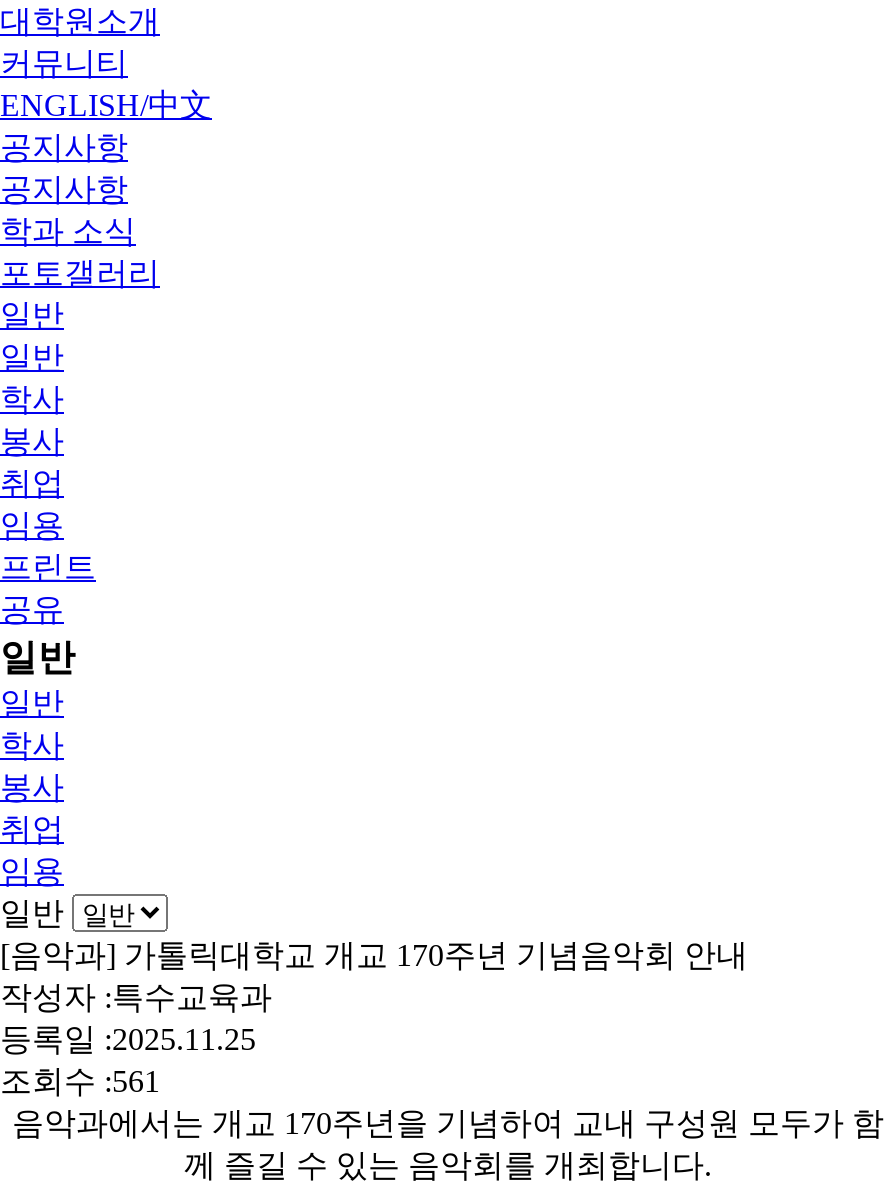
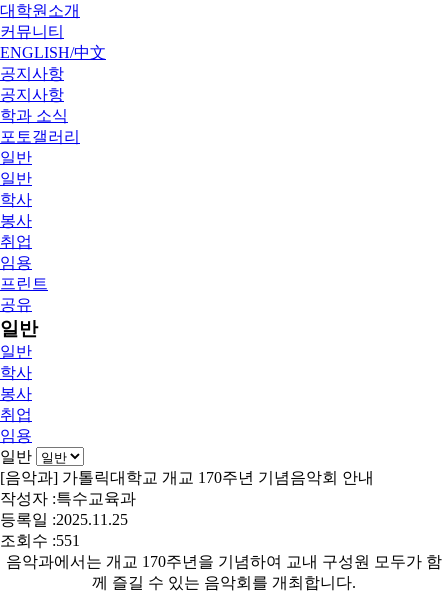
- 조회수 : 561
+ 조회수 : 551
